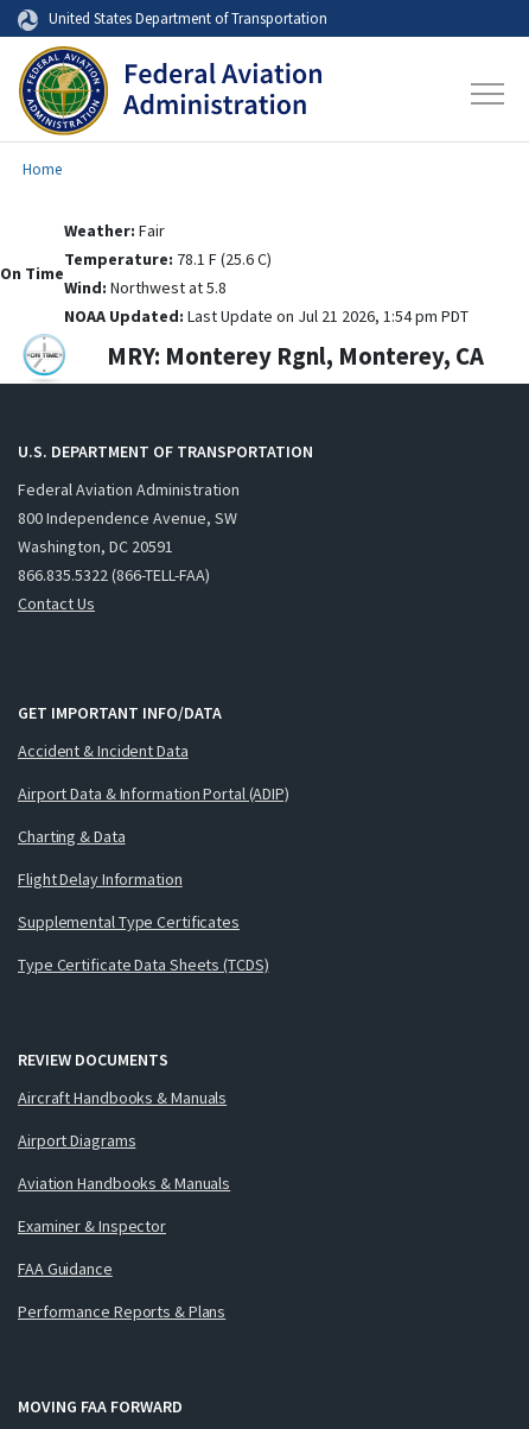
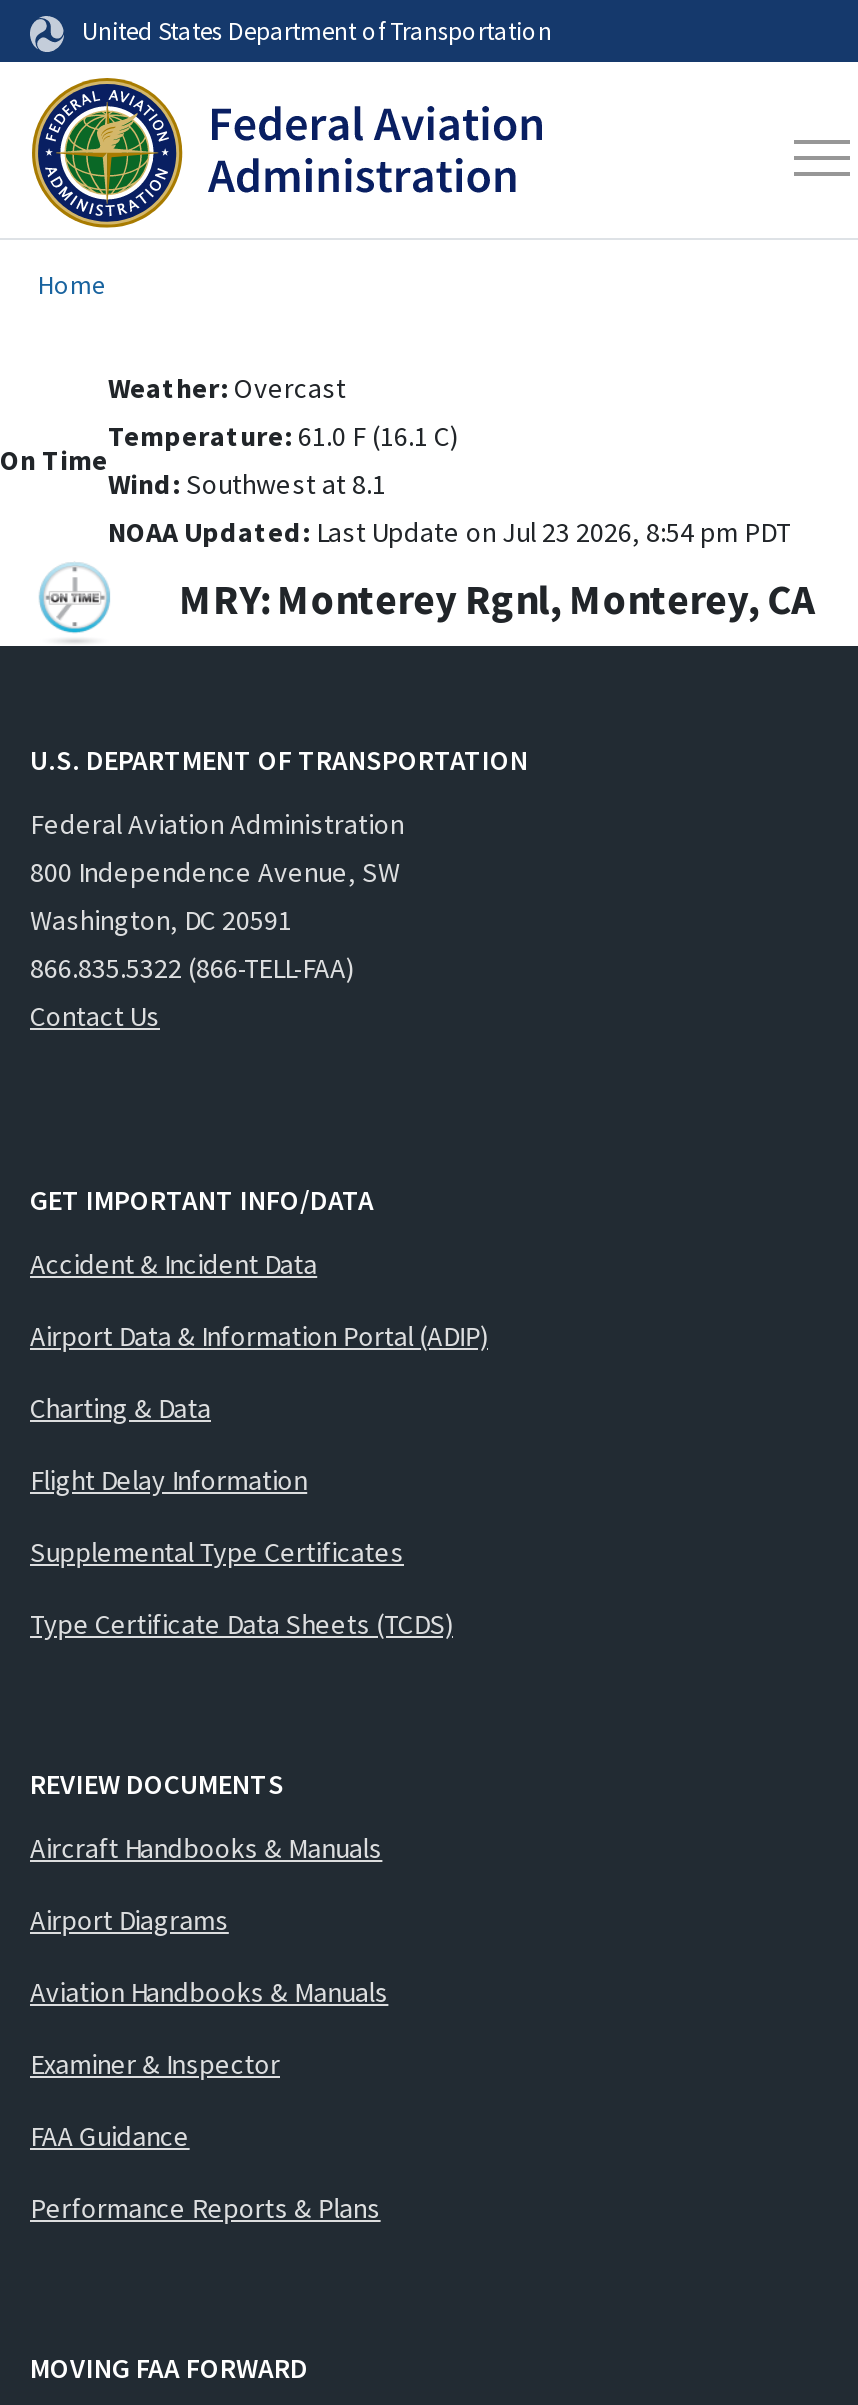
- Weather: Fair
+ Weather: Overcast

- Temperature: 78.1 F (25.6 C)
+ Temperature: 61.0 F (16.1 C)

- Wind: Northwest at 5.8
+ Wind: Southwest at 8.1

- NOAA Updated: Last Update on Jul 21 2026, 1:54 pm PDT
+ NOAA Updated: Last Update on Jul 23 2026, 8:54 pm PDT
